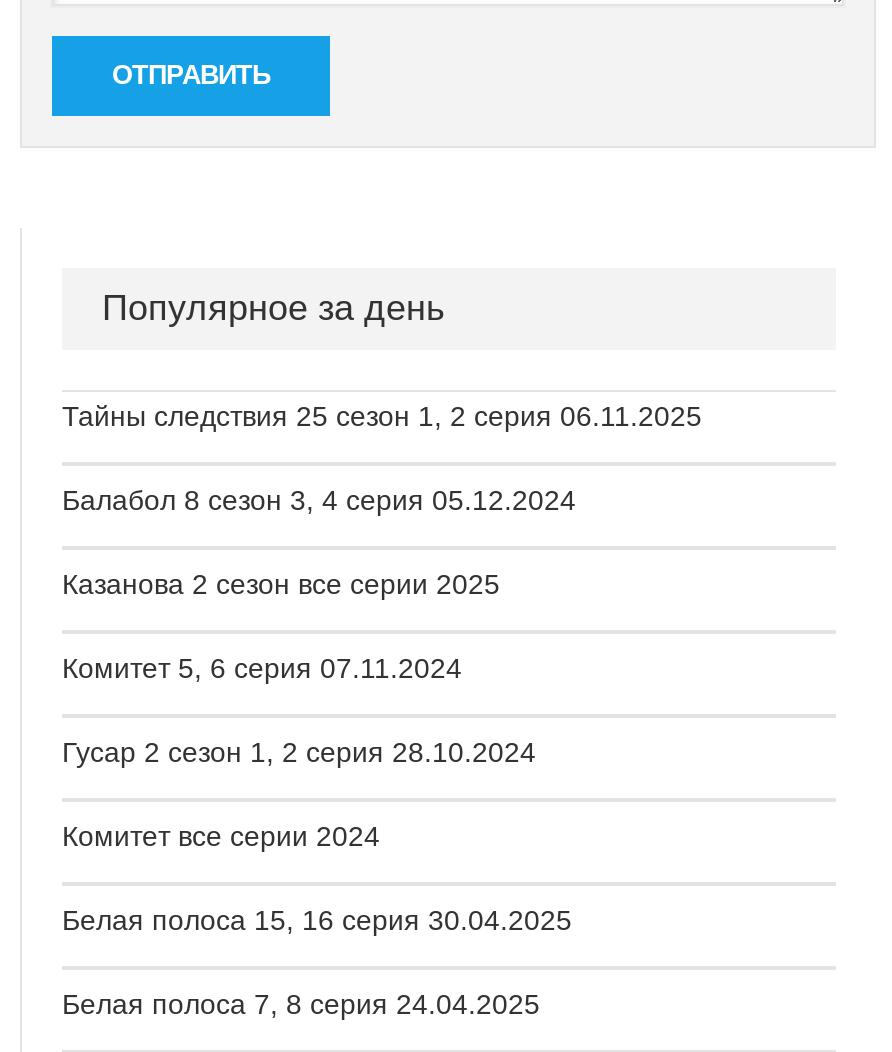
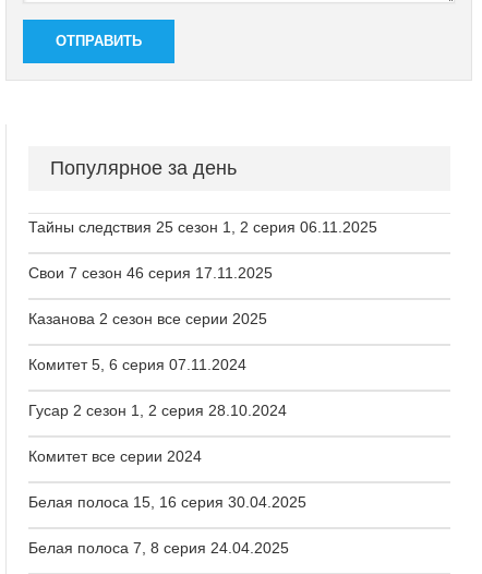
- Балабол 8 сезон 3, 4 серия 05.12.2024
+ Свои 7 сезон 46 серия 17.11.2025
